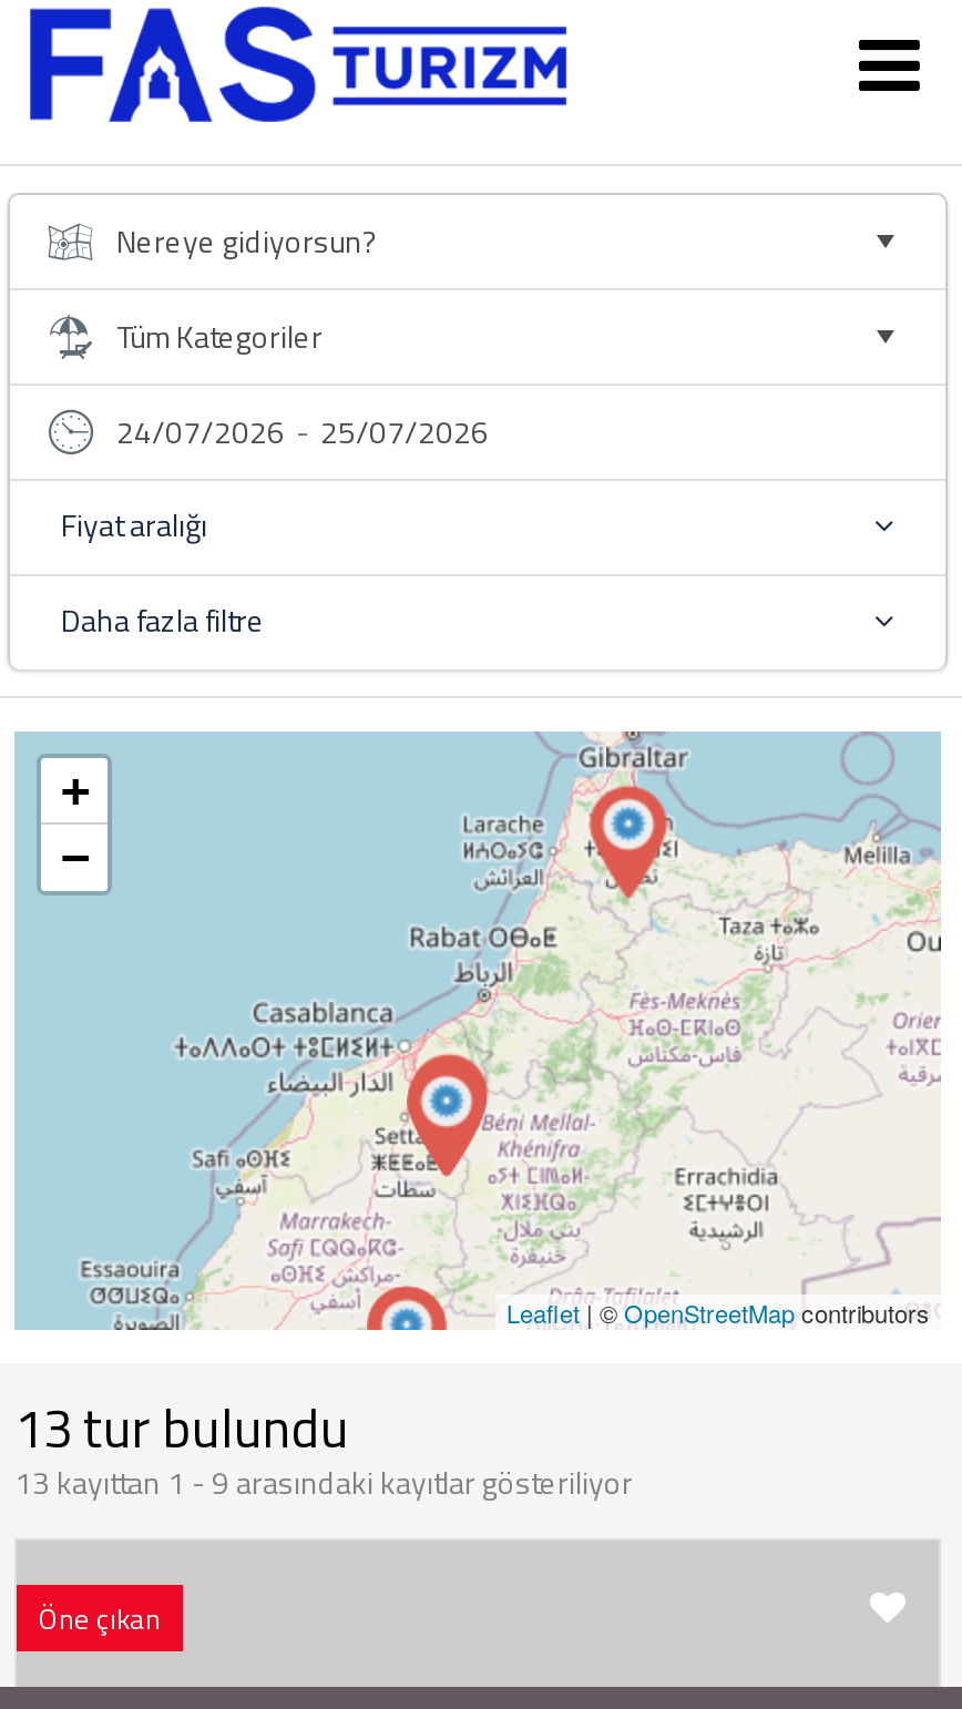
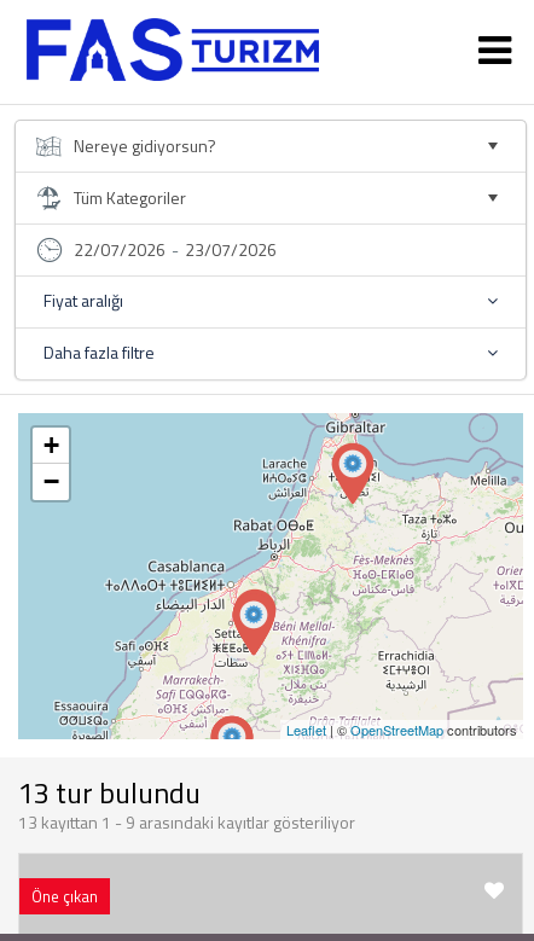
- 24/07/2026 - 25/07/2026
+ 22/07/2026 - 23/07/2026
